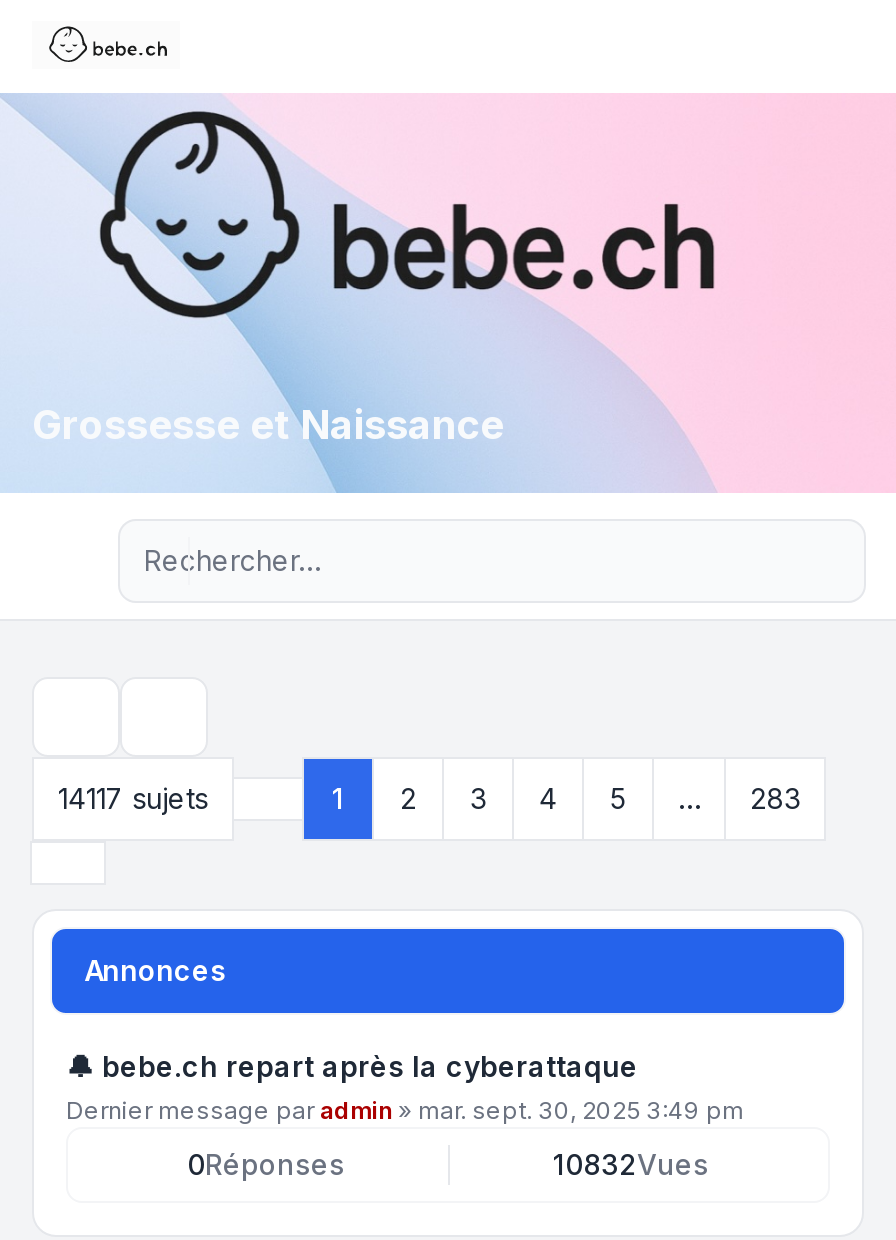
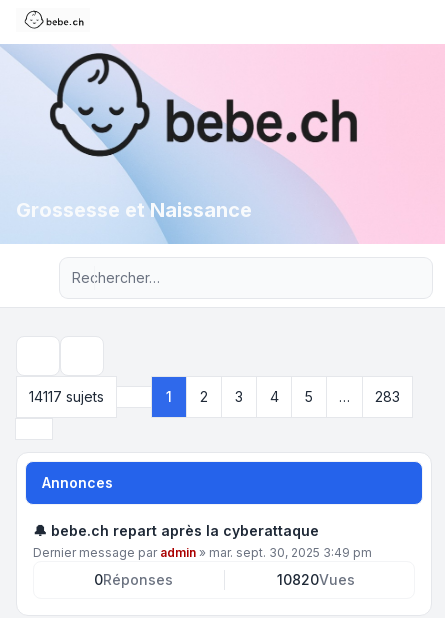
- 10832Vues
+ 10820Vues
